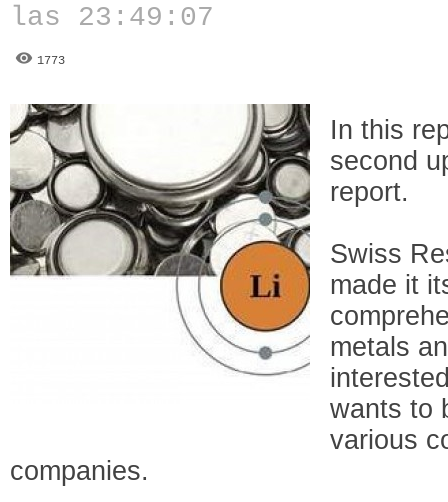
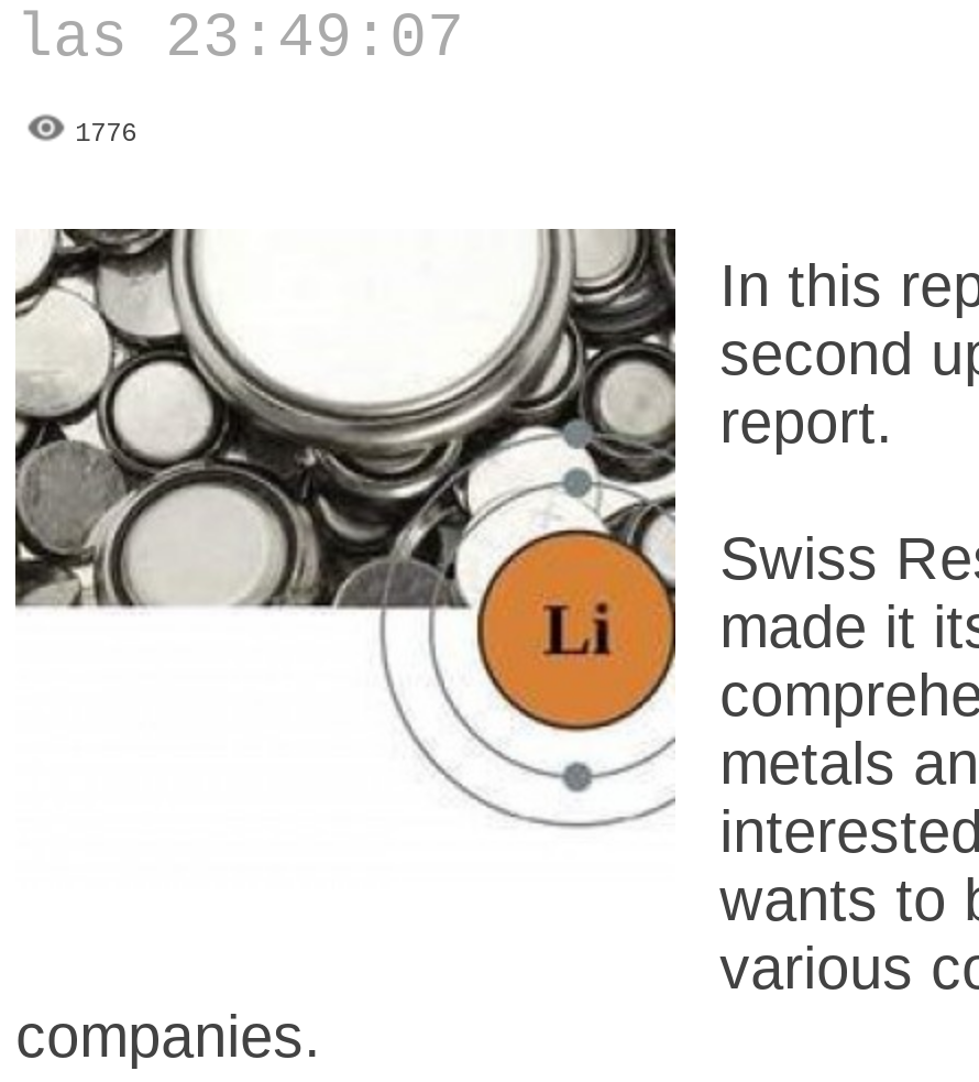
- 1773
+ 1776
